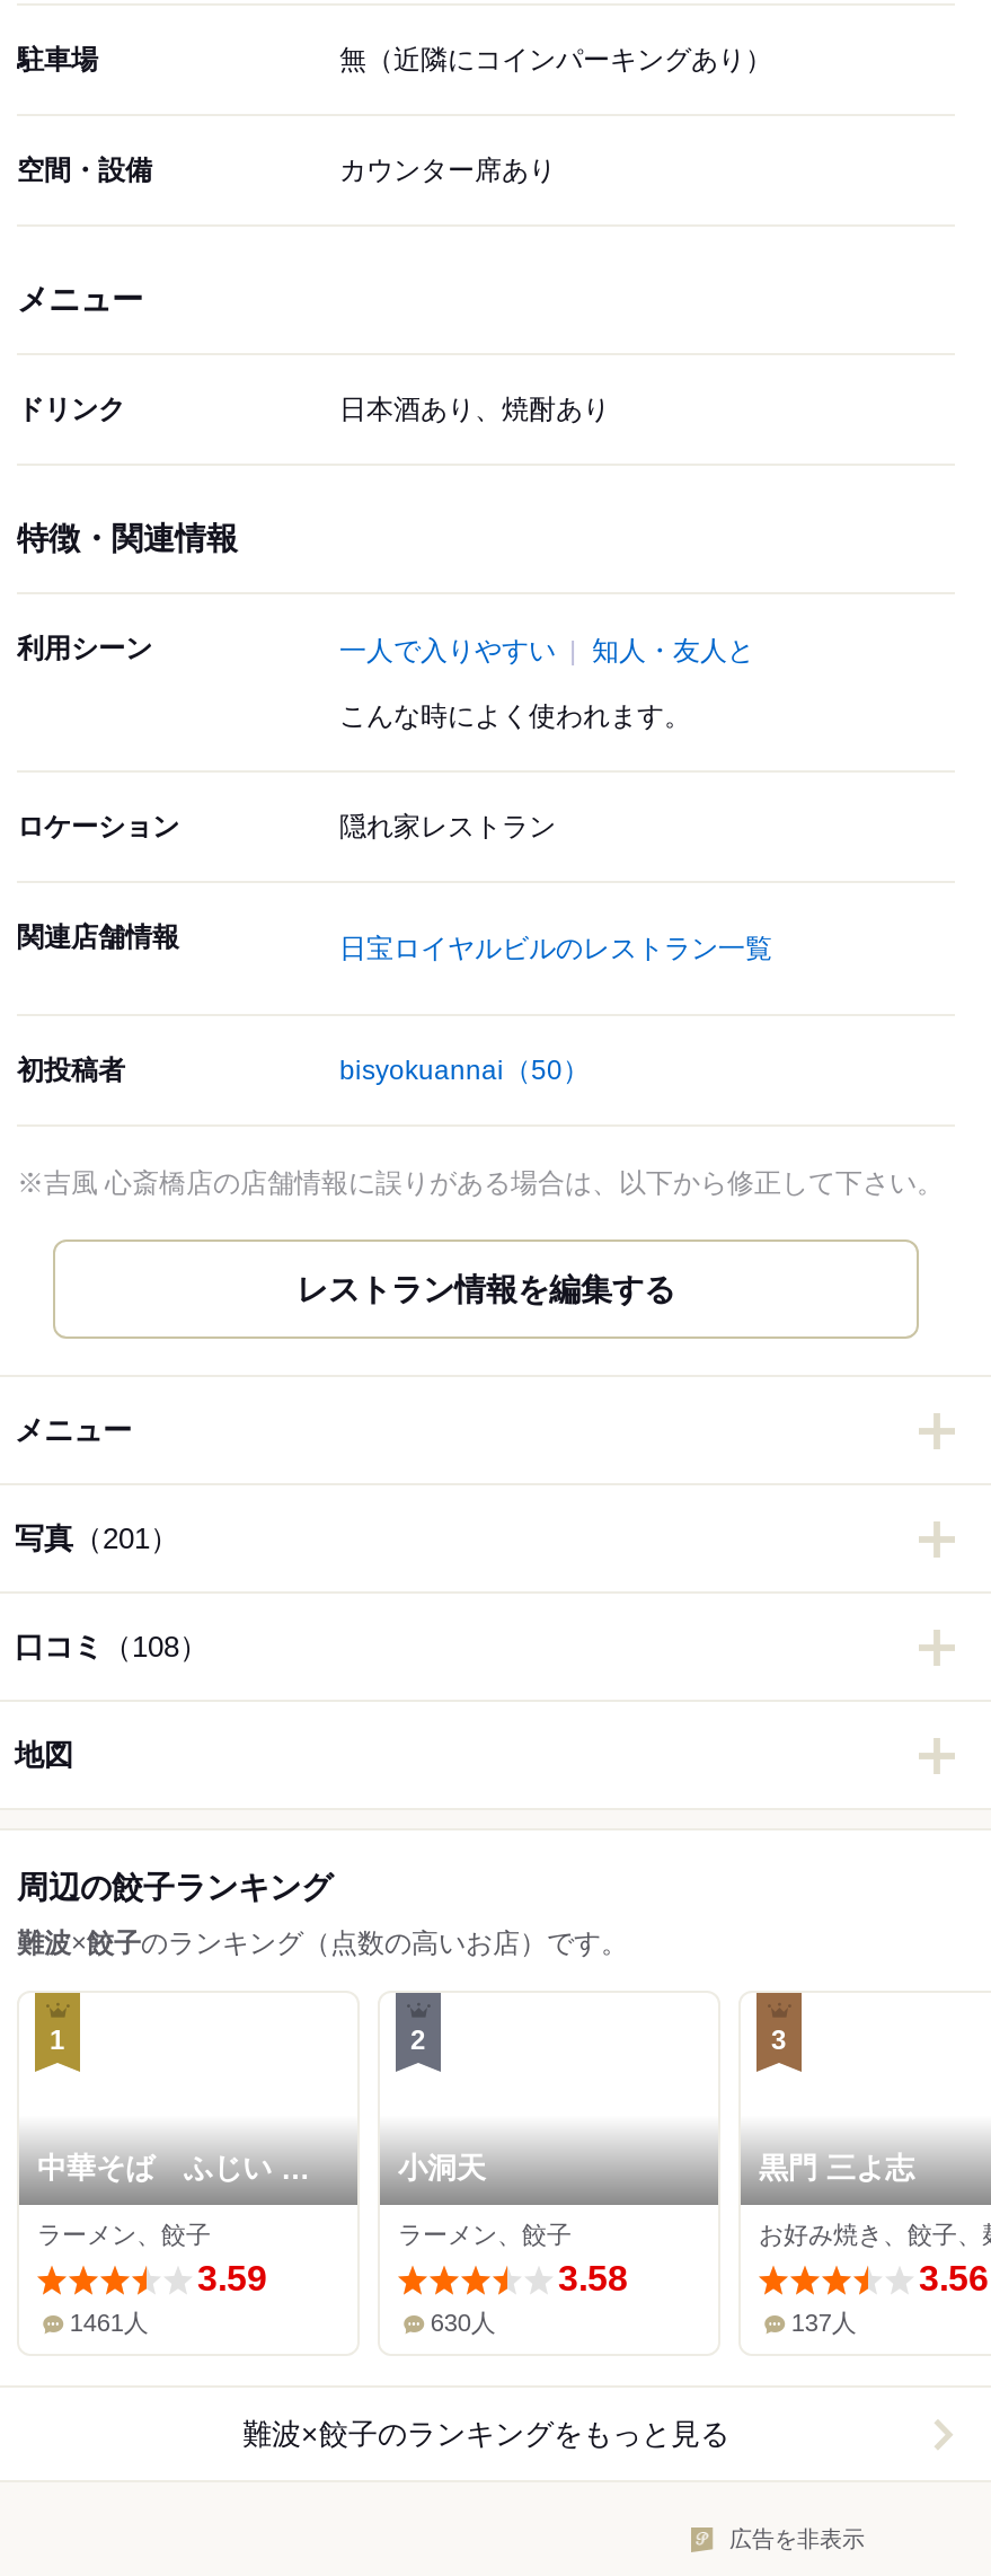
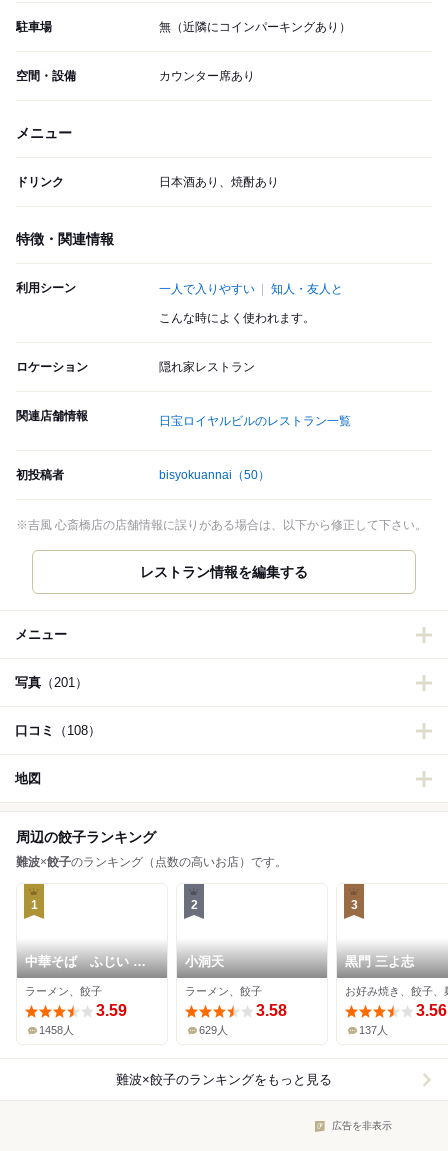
- 1461人
+ 1458人

- 630人
+ 629人
